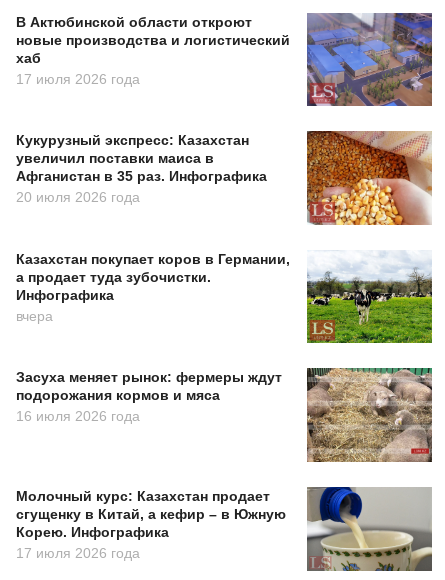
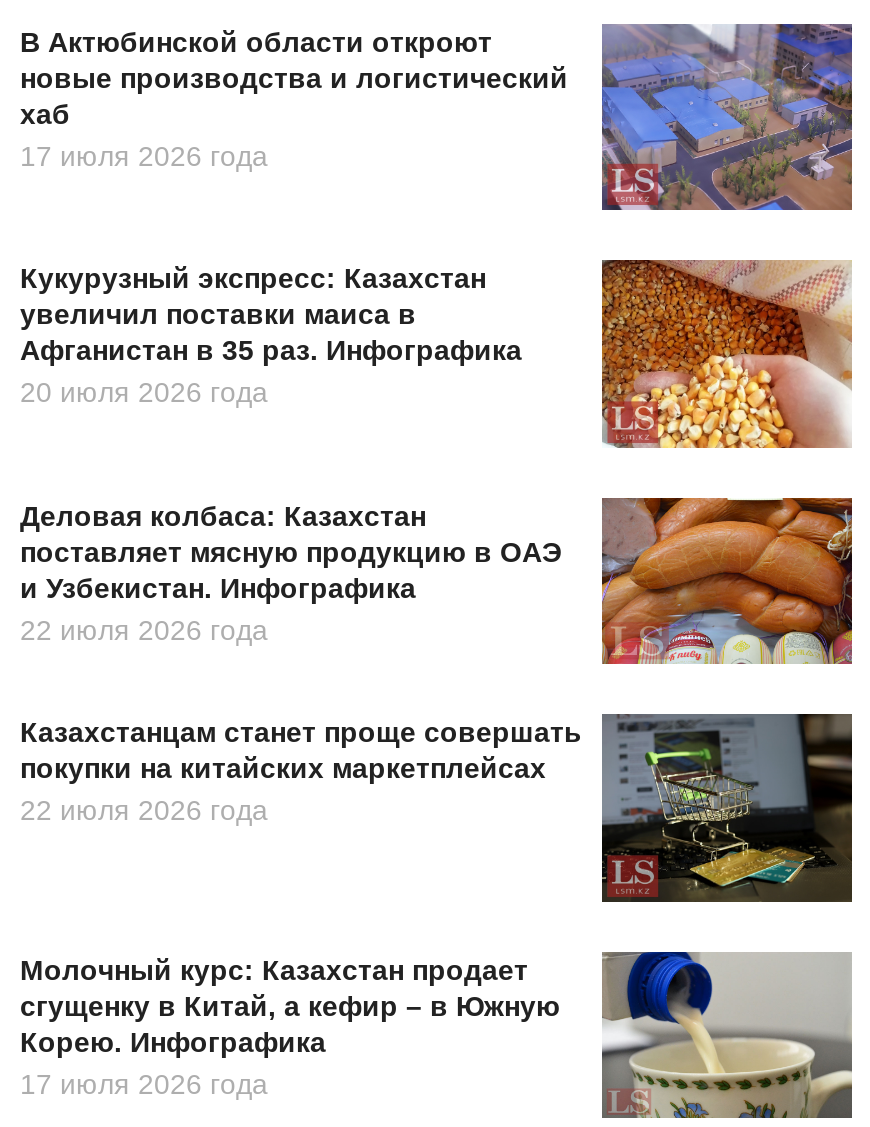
- [image]
- Казахстан покупает коров в Германии,
- а продает туда зубочистки.
- Инфографика
- вчера
+ [image]
+ Деловая колбаса: Казахстан
+ поставляет мясную продукцию в ОАЭ
+ и Узбекистан. Инфографика
+ 22 июля 2026 года

- [image]
- Засуха меняет рынок: фермеры ждут
- подорожания кормов и мяса
- 16 июля 2026 года
+ [image]
+ Казахстанцам станет проще совершать
+ покупки на китайских маркетплейсах
+ 22 июля 2026 года
